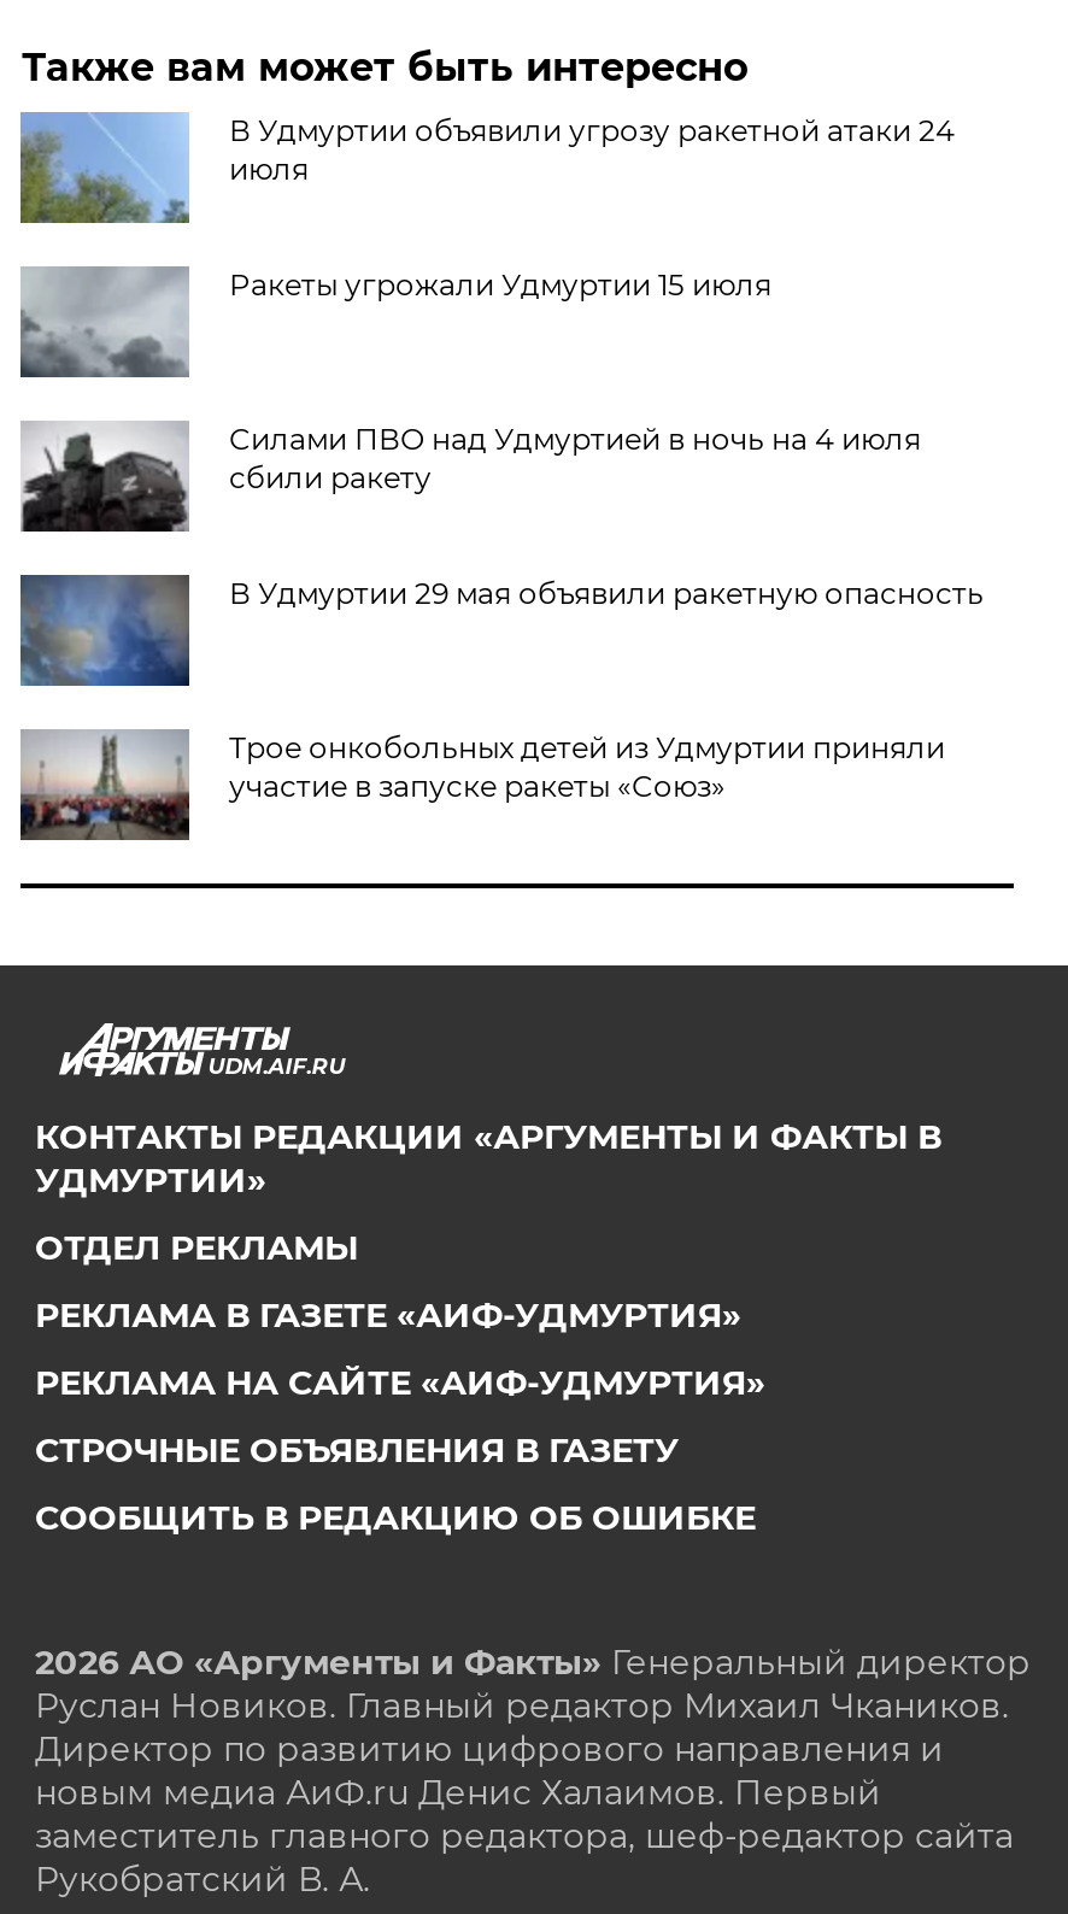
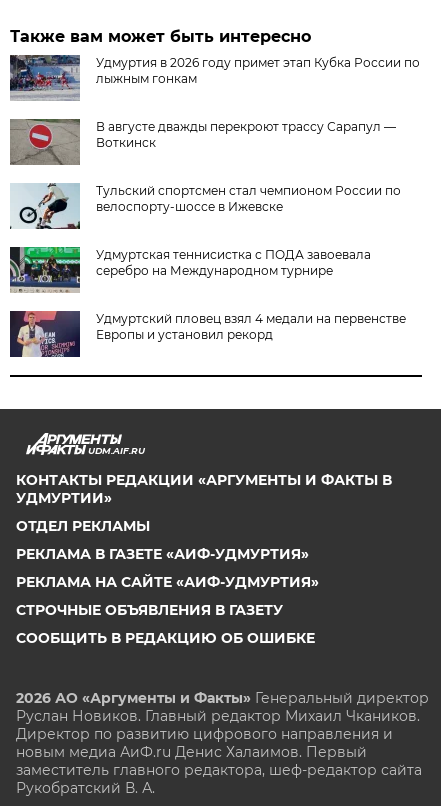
- [image]
- В Удмуртии объявили угрозу ракетной атаки 24
- июля
+ [image]
+ Удмуртия в 2026 году примет этап Кубка России по
+ лыжным гонкам

- [image]
- Ракеты угрожали Удмуртии 15 июля
+ [image]
+ В августе дважды перекроют трассу Сарапул —
+ Воткинск

- [image]
- Силами ПВО над Удмуртией в ночь на 4 июля
- сбили ракету
+ [image]
+ Тульский спортсмен стал чемпионом России по
+ велоспорту-шоссе в Ижевске

- [image]
- В Удмуртии 29 мая объявили ракетную опасность
+ [image]
+ Удмуртская теннисистка с ПОДА завоевала
+ серебро на Международном турнире

- [image]
- Трое онкобольных детей из Удмуртии приняли
- участие в запуске ракеты «Союз»
+ [image]
+ Удмуртский пловец взял 4 медали на первенстве
+ Европы и установил рекорд
